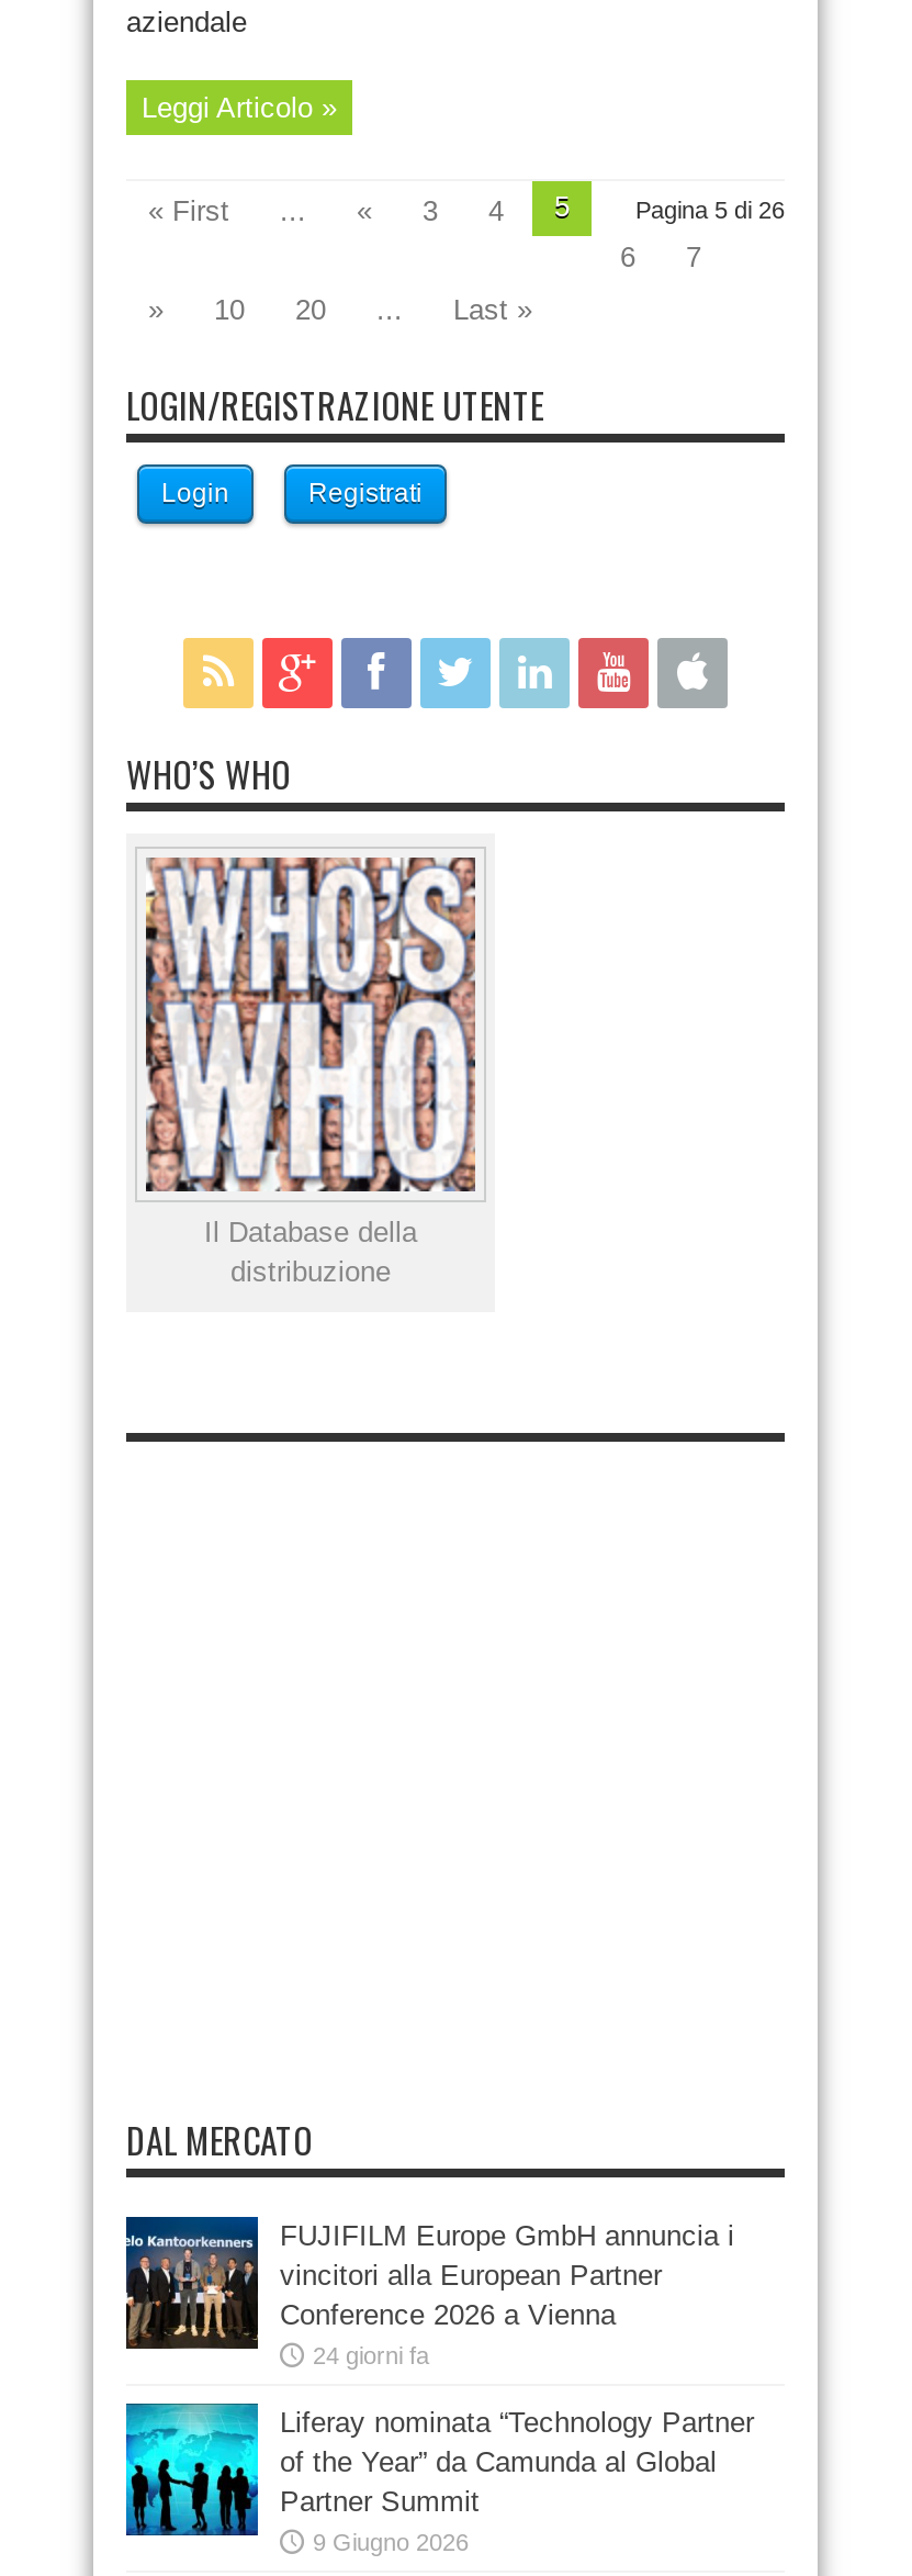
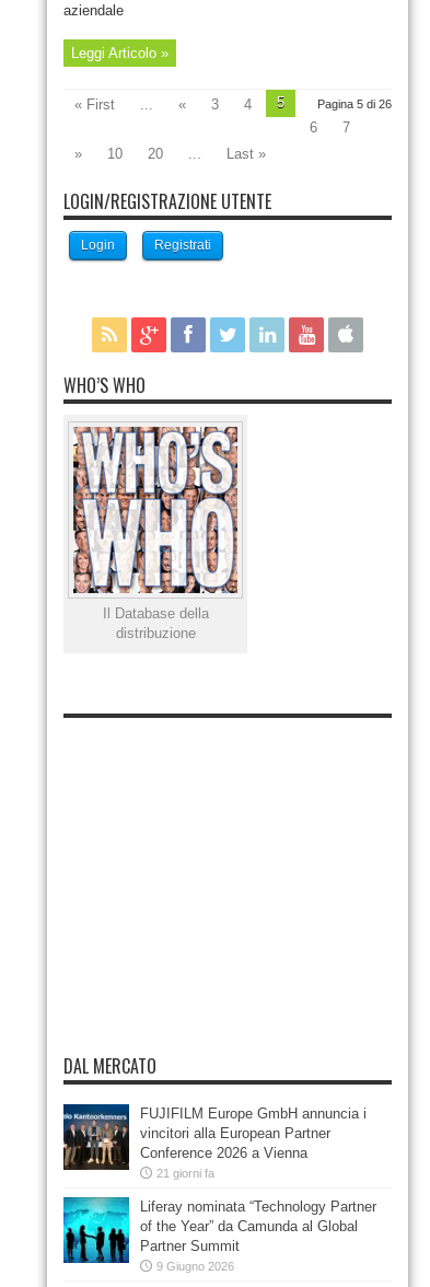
- 24 giorni fa
+ 21 giorni fa
